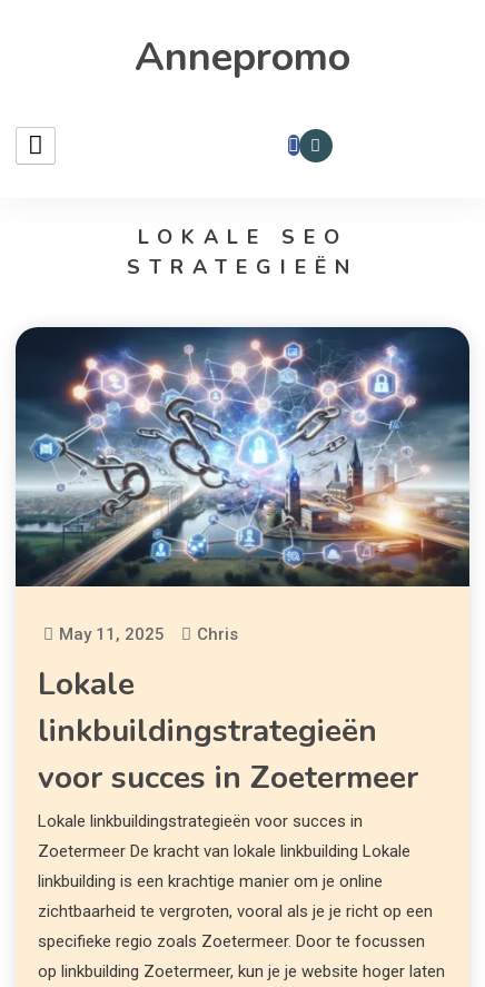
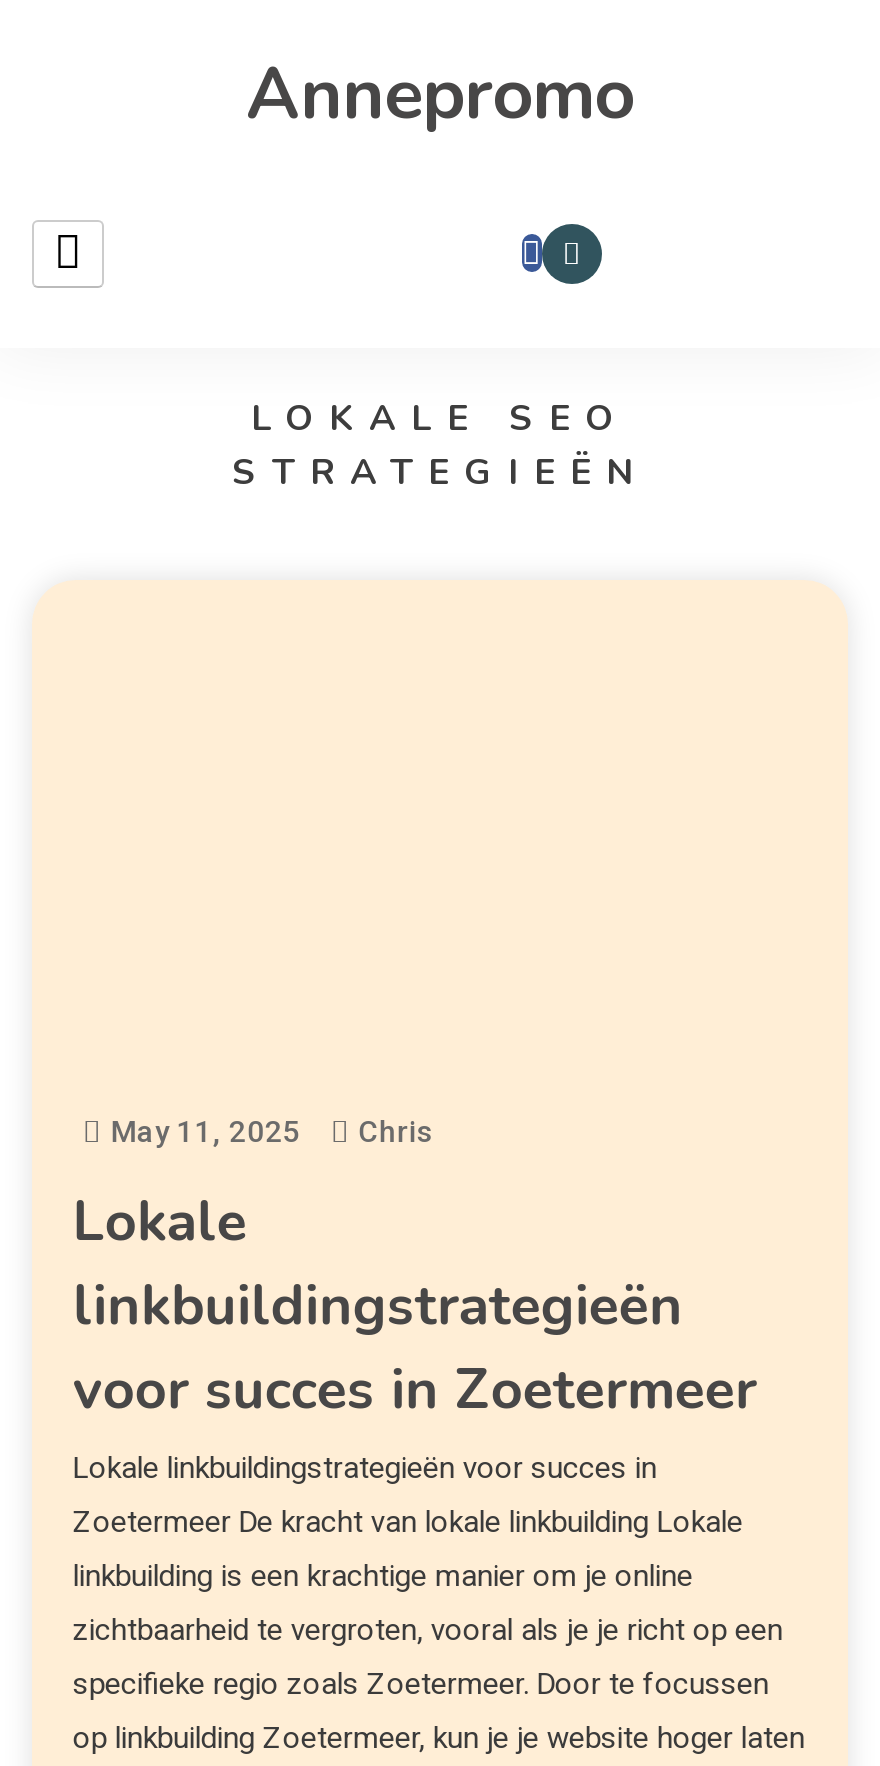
- [image]
